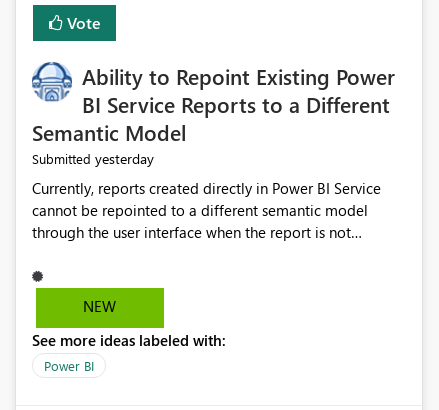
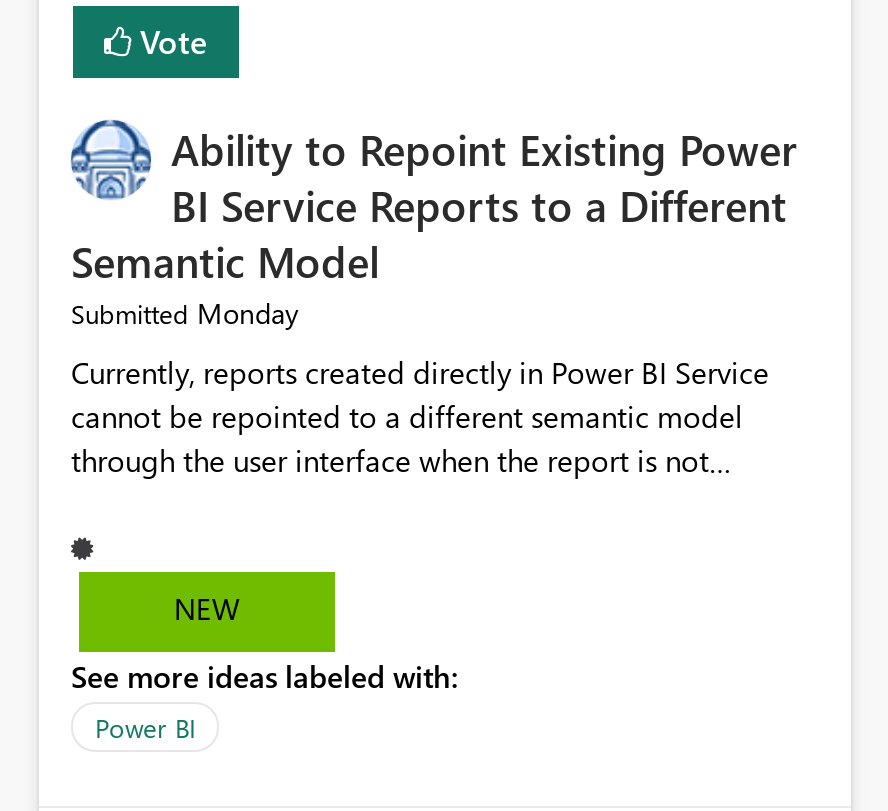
- Submitted yesterday
+ Submitted Monday
